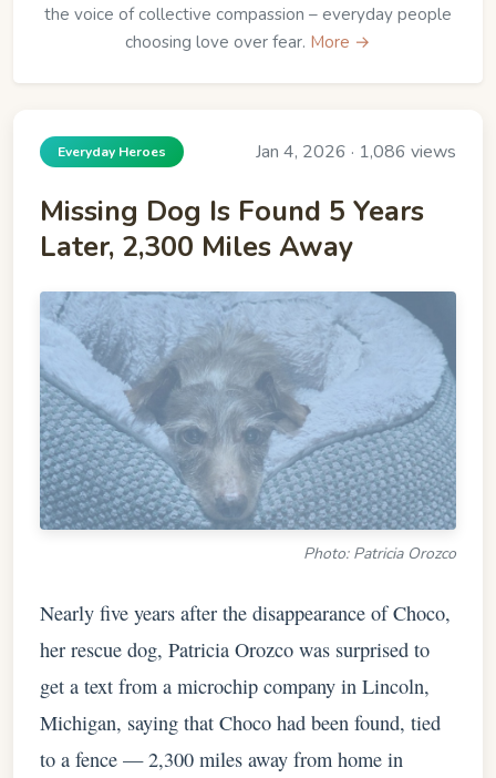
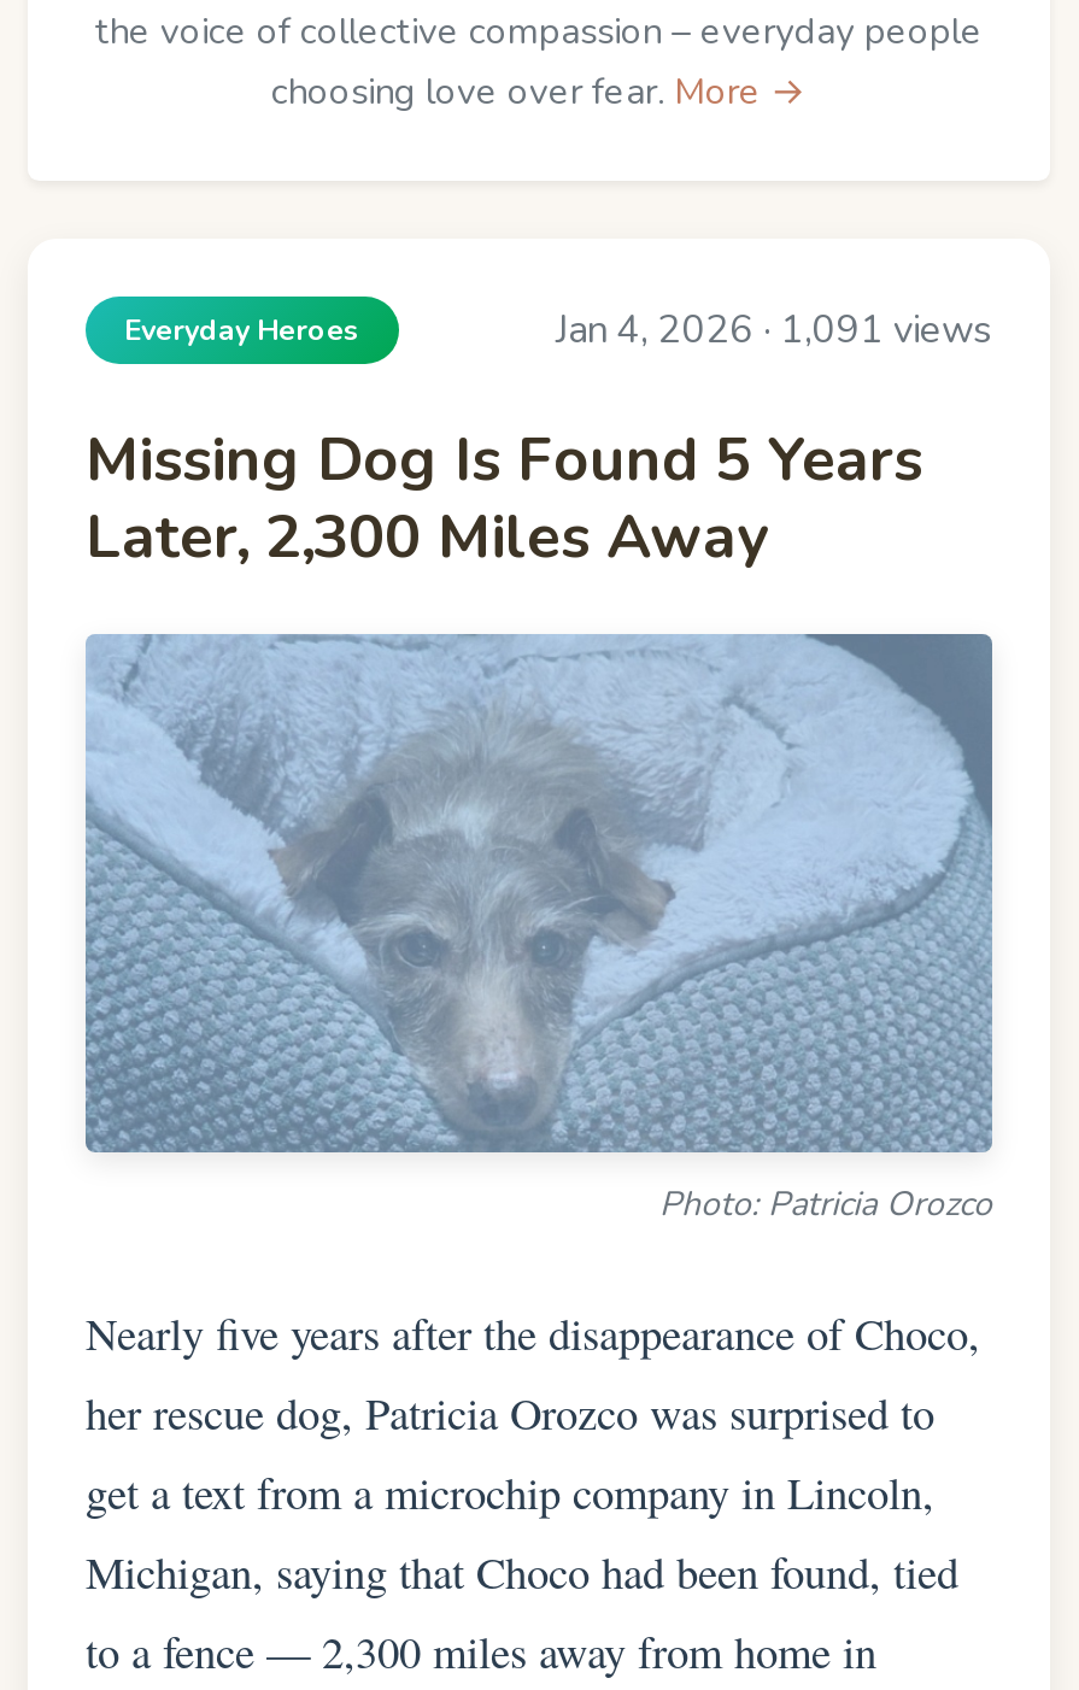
- Jan 4, 2026 · 1,086 views
+ Jan 4, 2026 · 1,091 views
